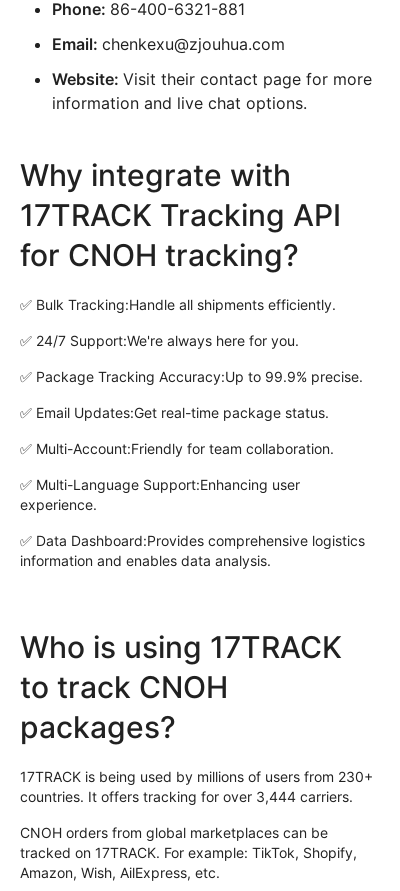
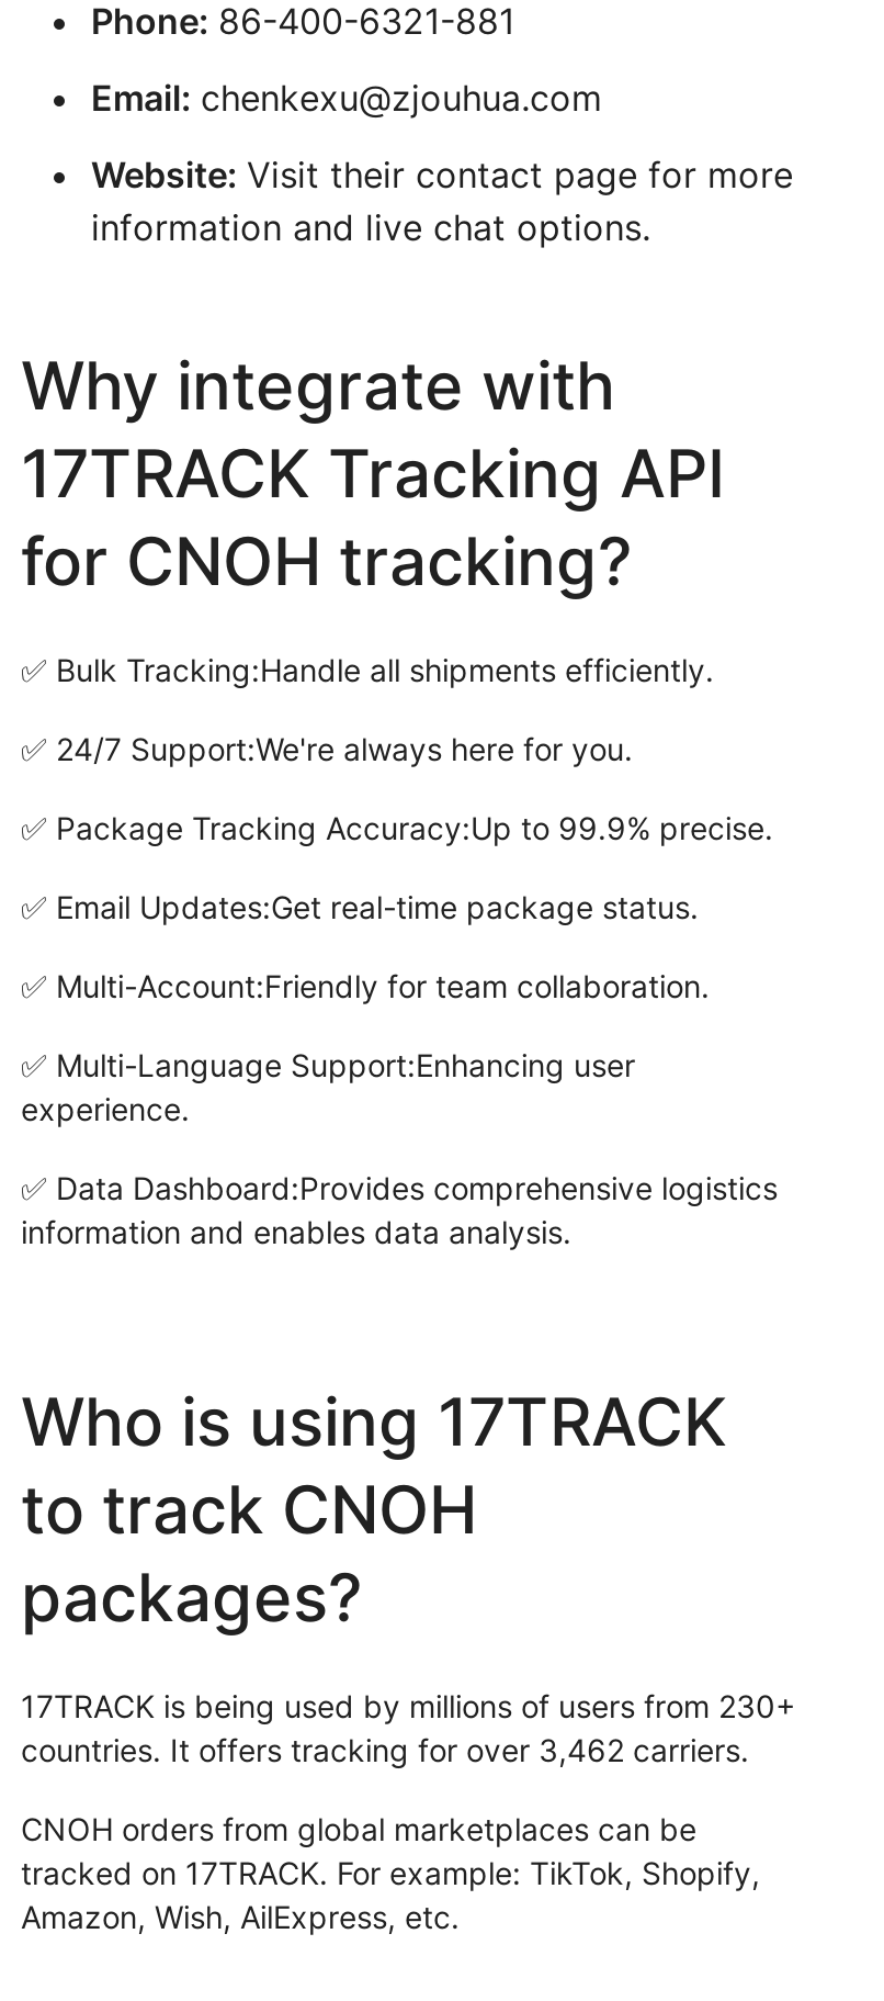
- countries. It offers tracking for over 3,444 carriers.
+ countries. It offers tracking for over 3,462 carriers.
